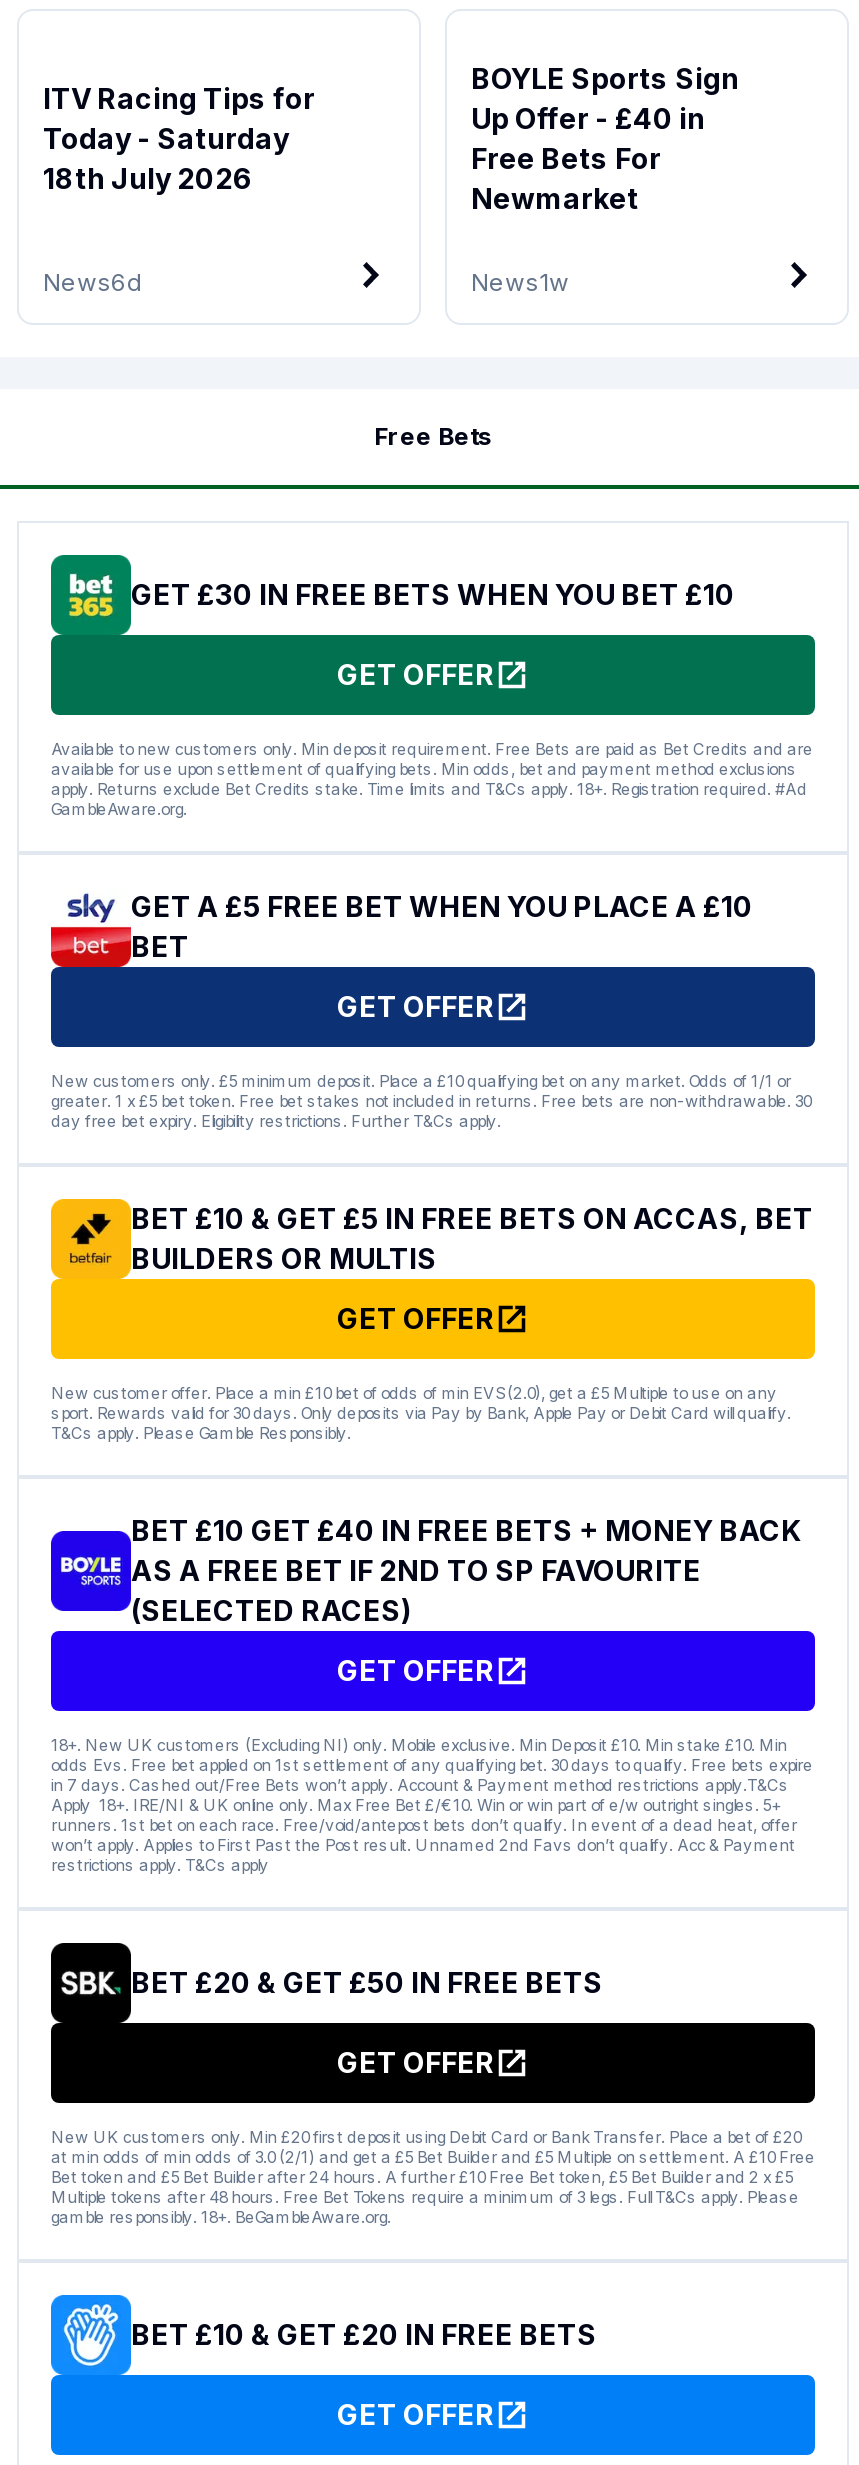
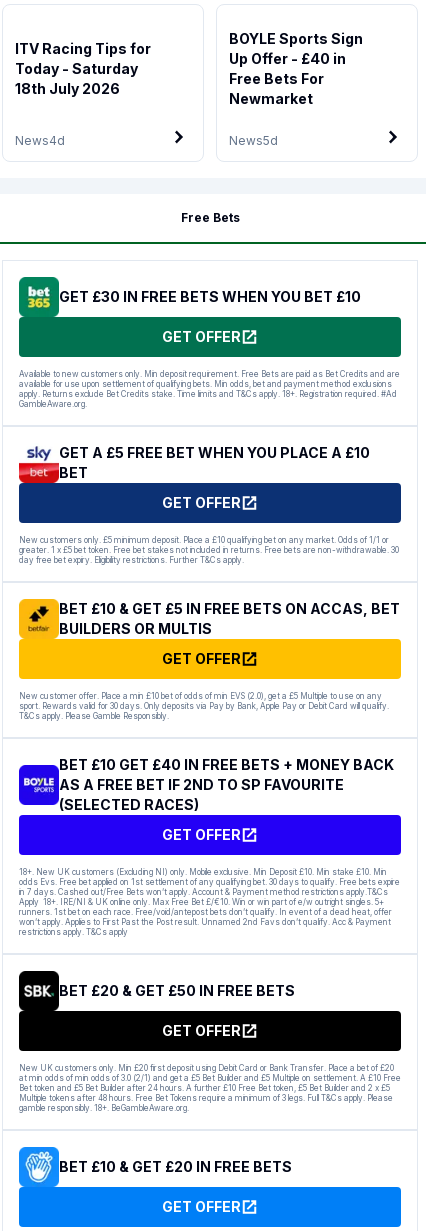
- News6d
+ News4d

- News1w
+ News5d
